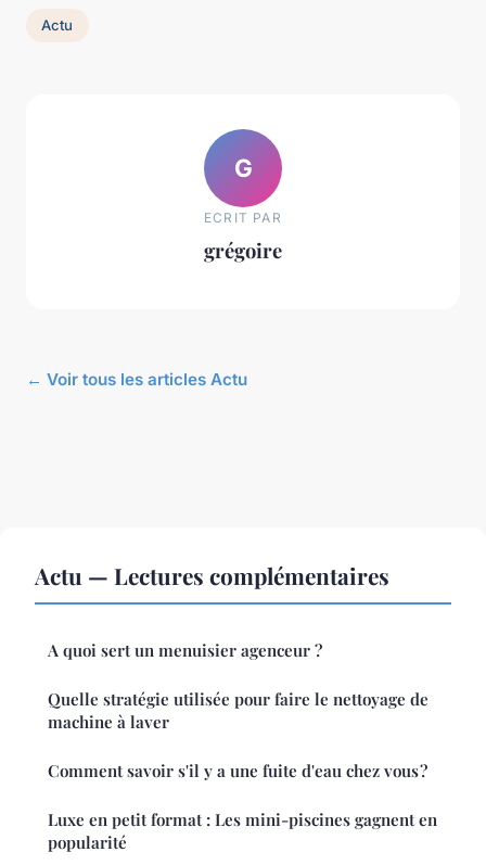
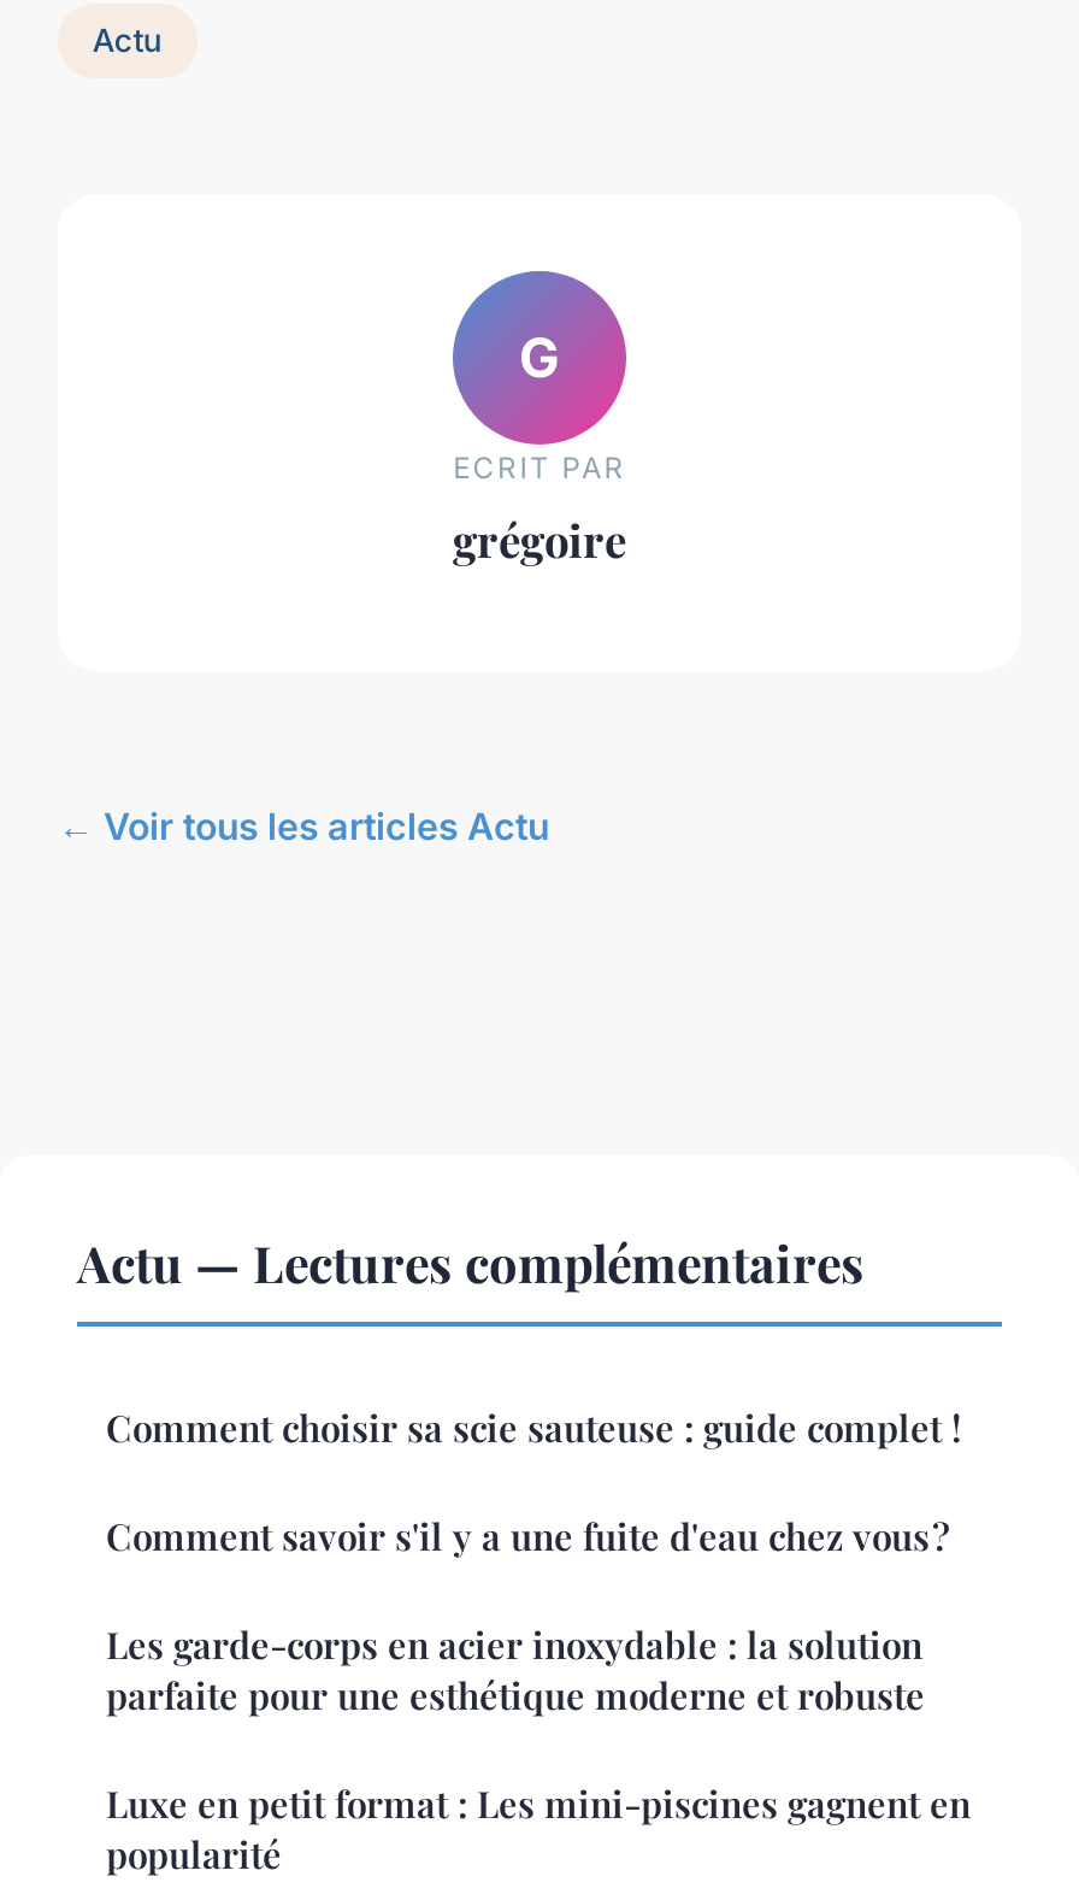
- A quoi sert un menuisier agenceur ?
- Quelle stratégie utilisée pour faire le nettoyage de
- machine à laver
+ Comment choisir sa scie sauteuse : guide complet !

moved up: Comment savoir s'il y a une fuite d'eau chez vous ?

+ Les garde-corps en acier inoxydable : la solution
+ parfaite pour une esthétique moderne et robuste
